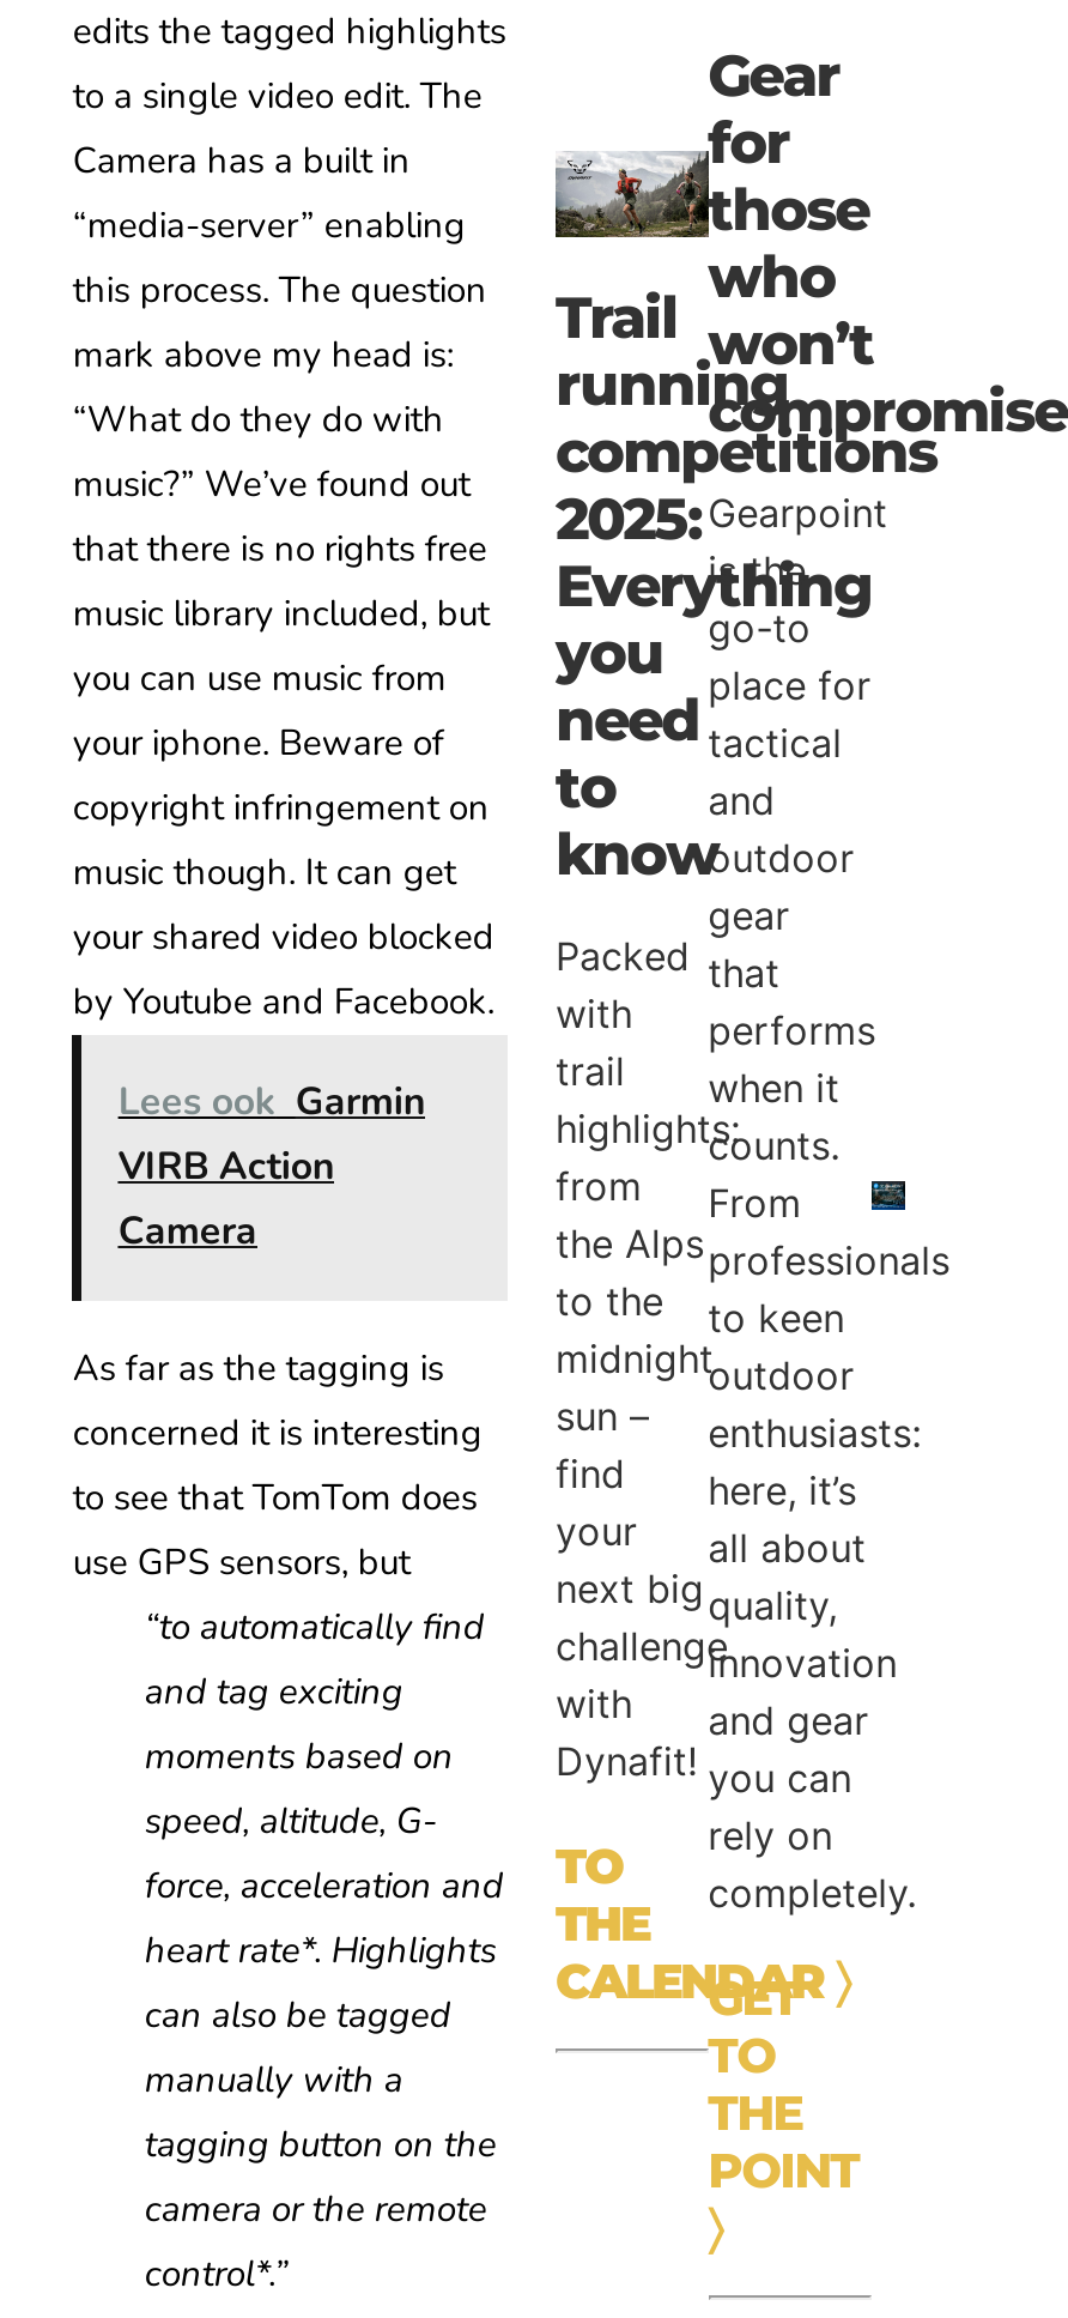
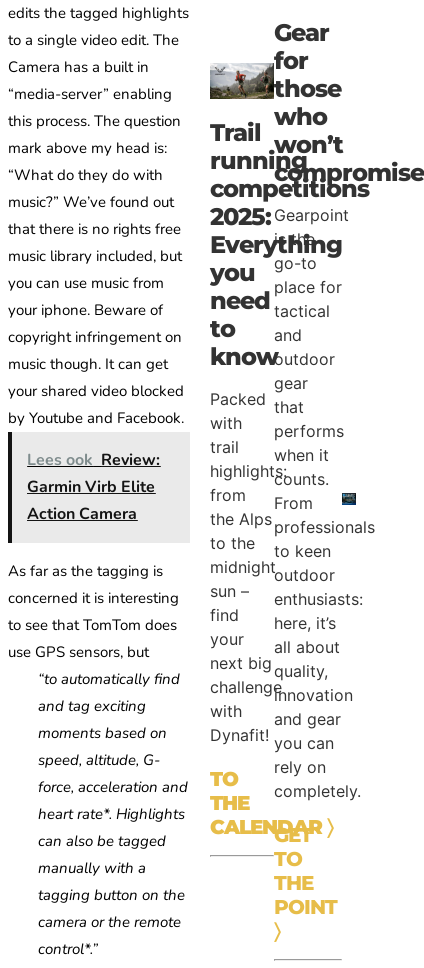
- Lees ook Garmin
- VIRB Action
- Camera
+ Lees ook Review:
+ Garmin Virb Elite
+ Action Camera
